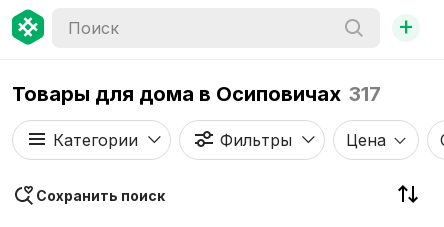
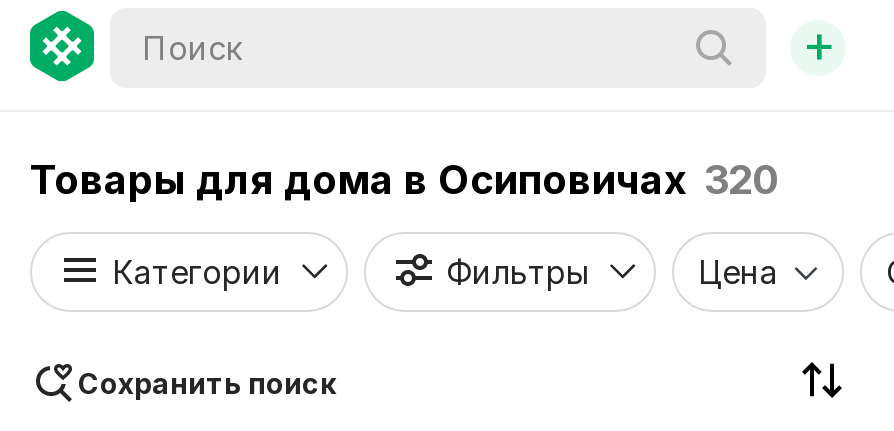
- Товары для дома в Осиповичах 317
+ Товары для дома в Осиповичах 320
